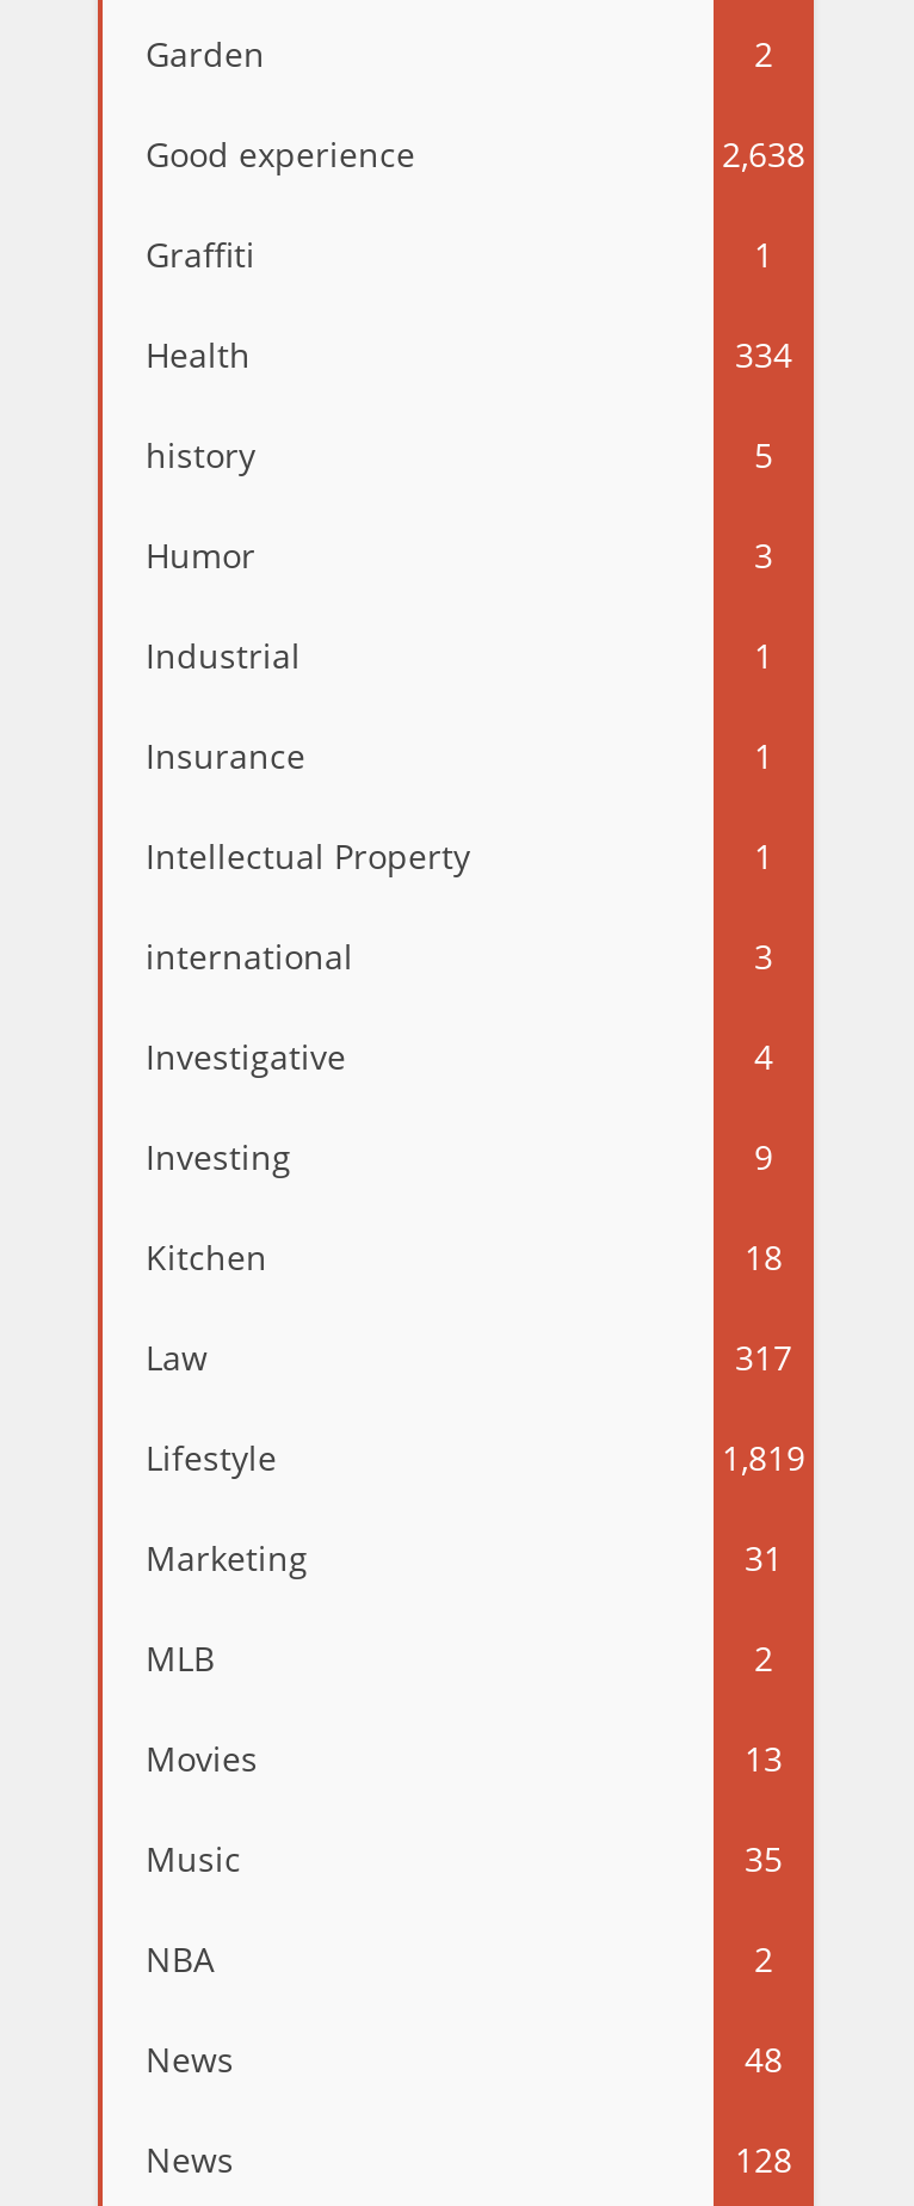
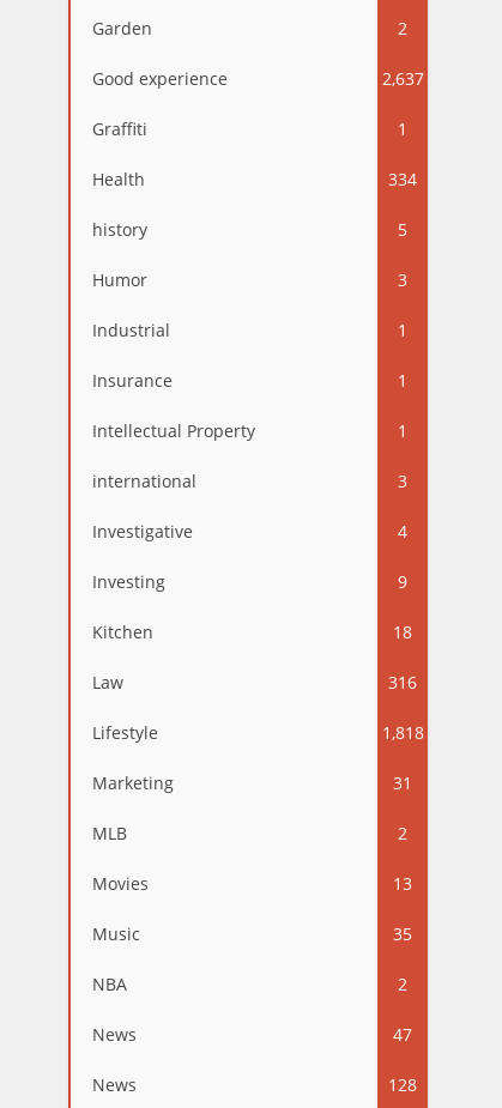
- 2,638
+ 2,637

- 317
+ 316

- 1,819
+ 1,818

- 48
+ 47
